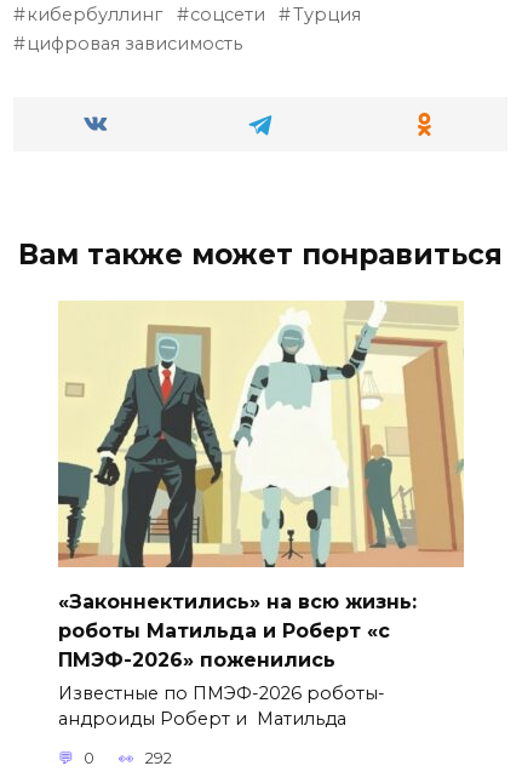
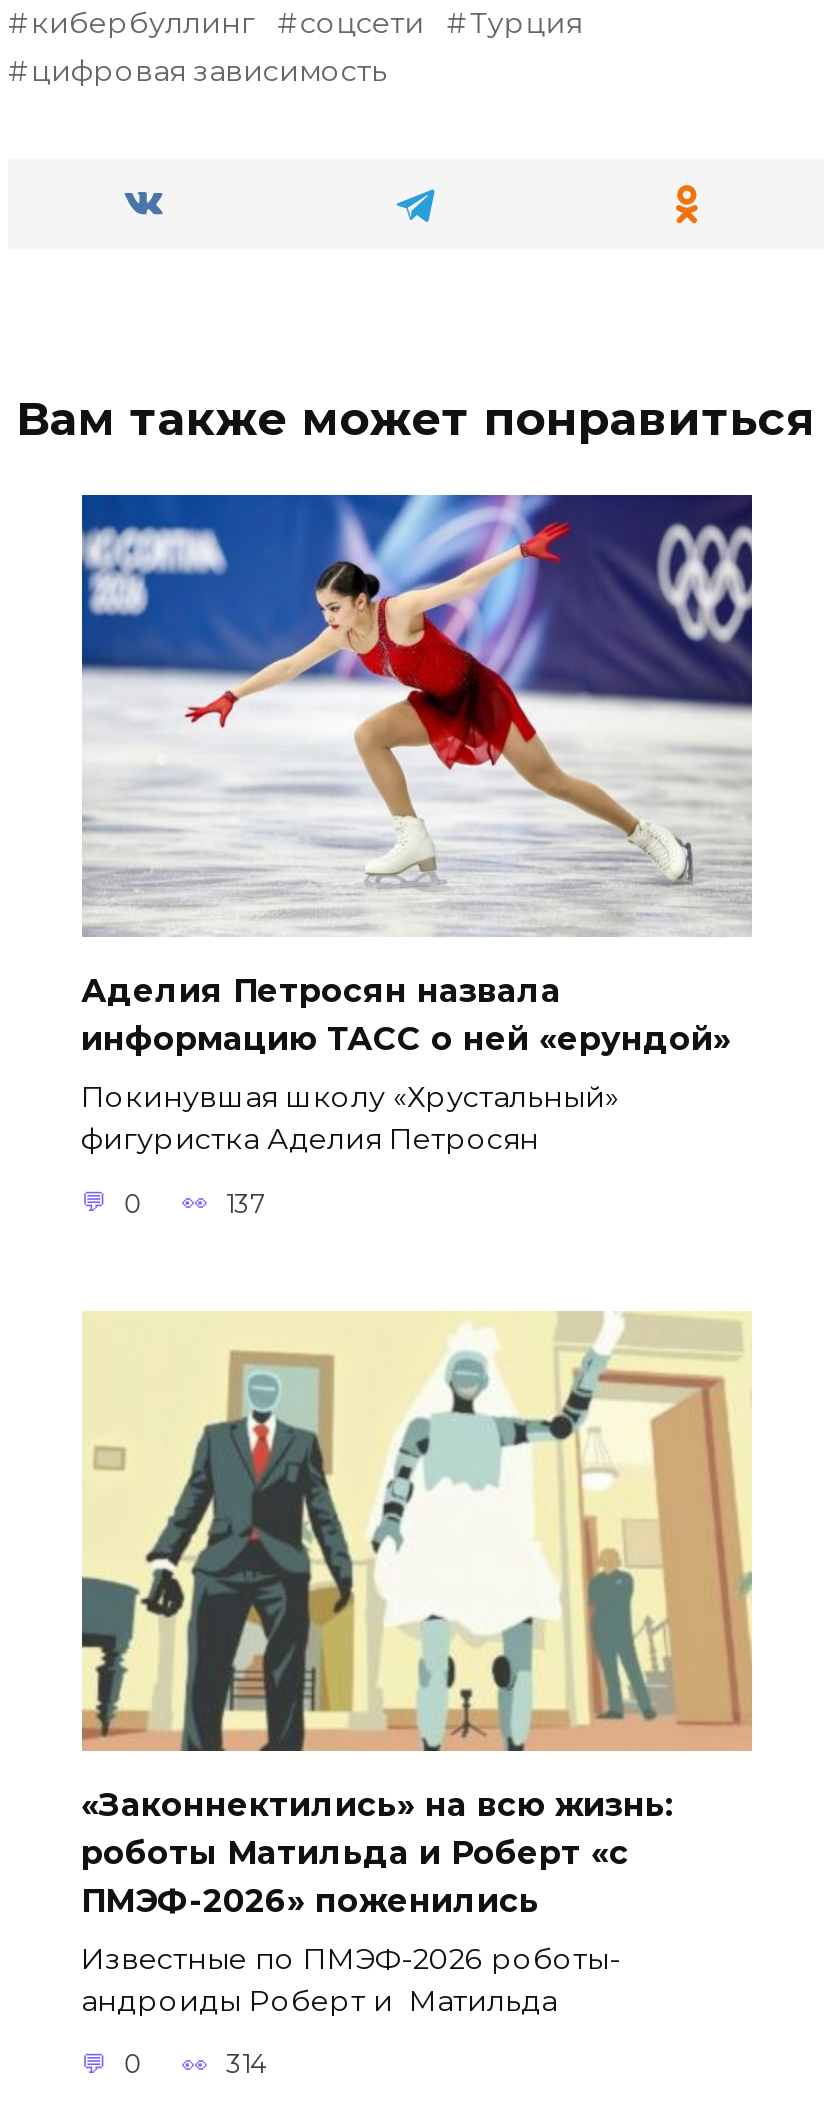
+ [image]
+ Аделия Петросян назвала
+ информацию ТАСС о ней «ерундой»
+ Покинувшая школу «Хрустальный»
+ фигуристка Аделия Петросян
+ 0
+ 137

- 292
+ 314
